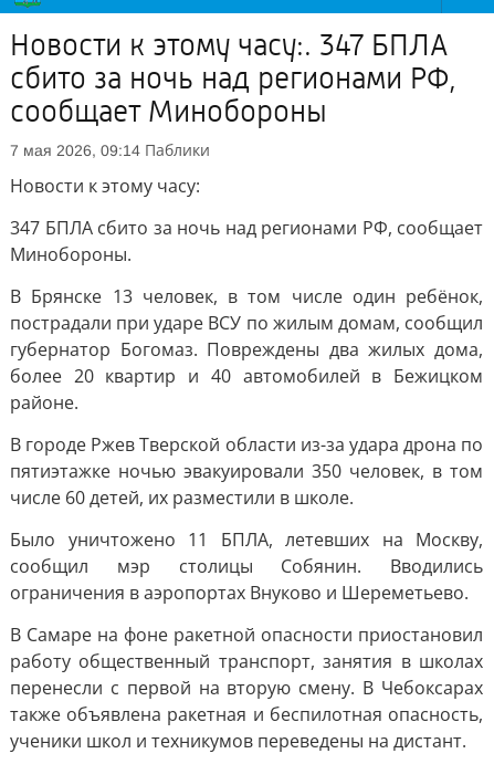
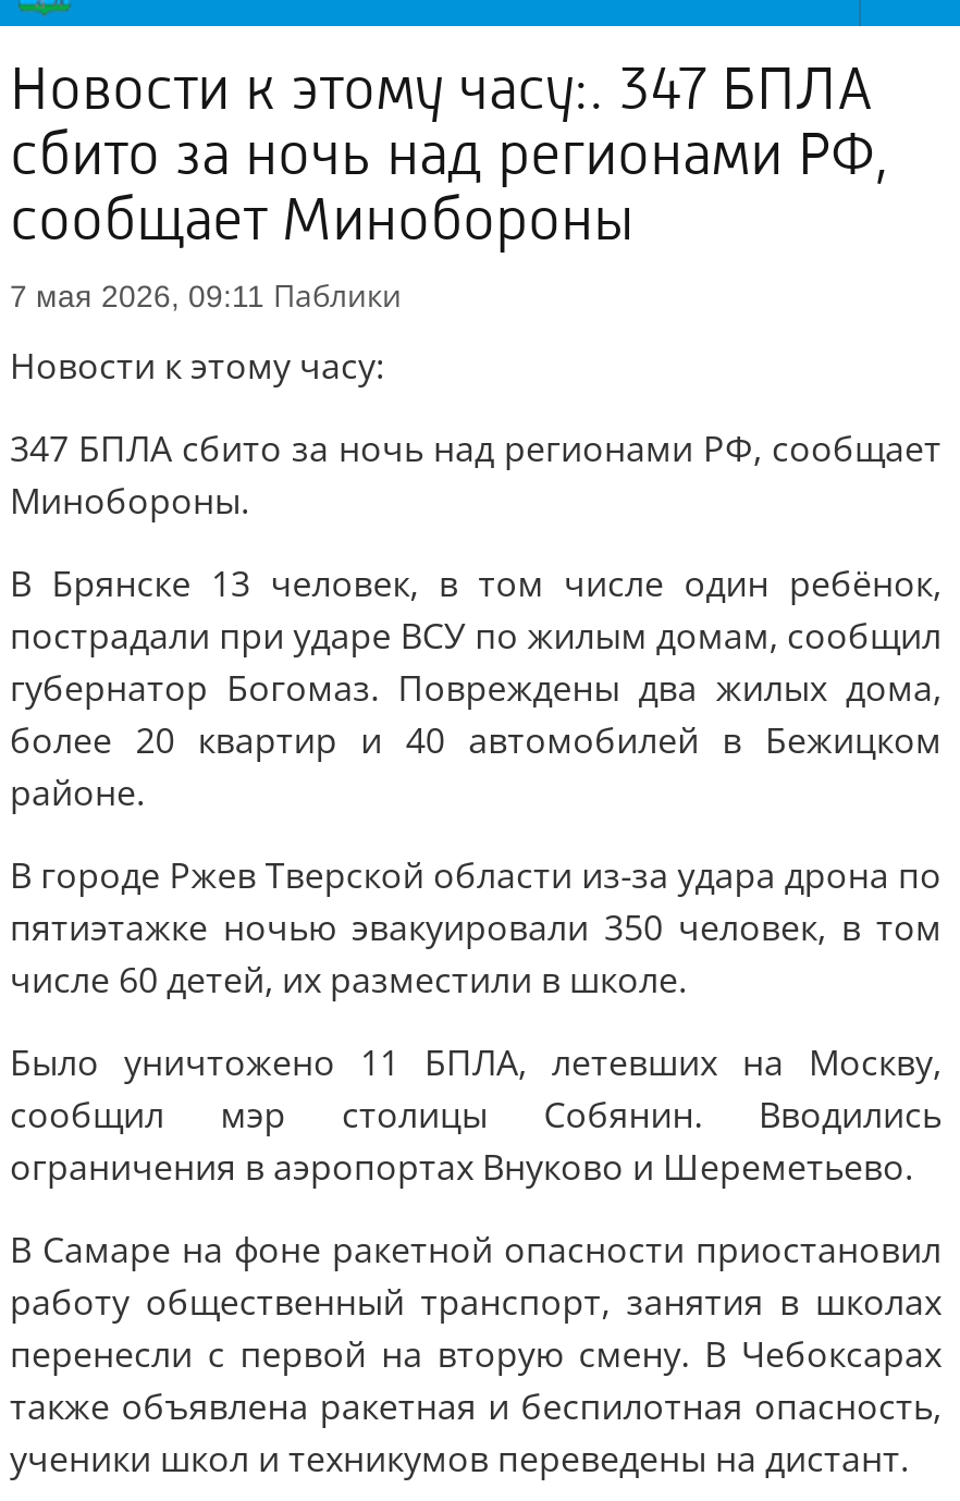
- 7 мая 2026, 09:14 Паблики
+ 7 мая 2026, 09:11 Паблики
